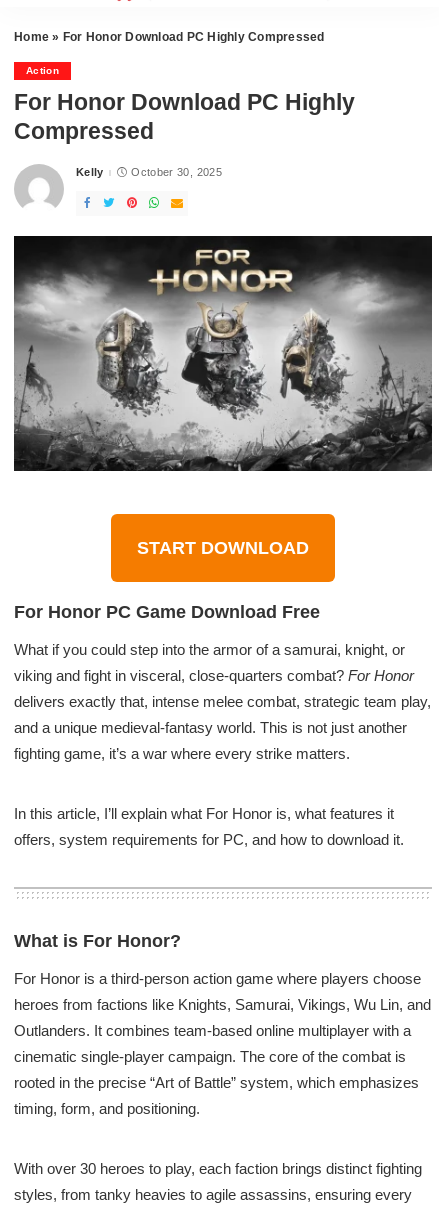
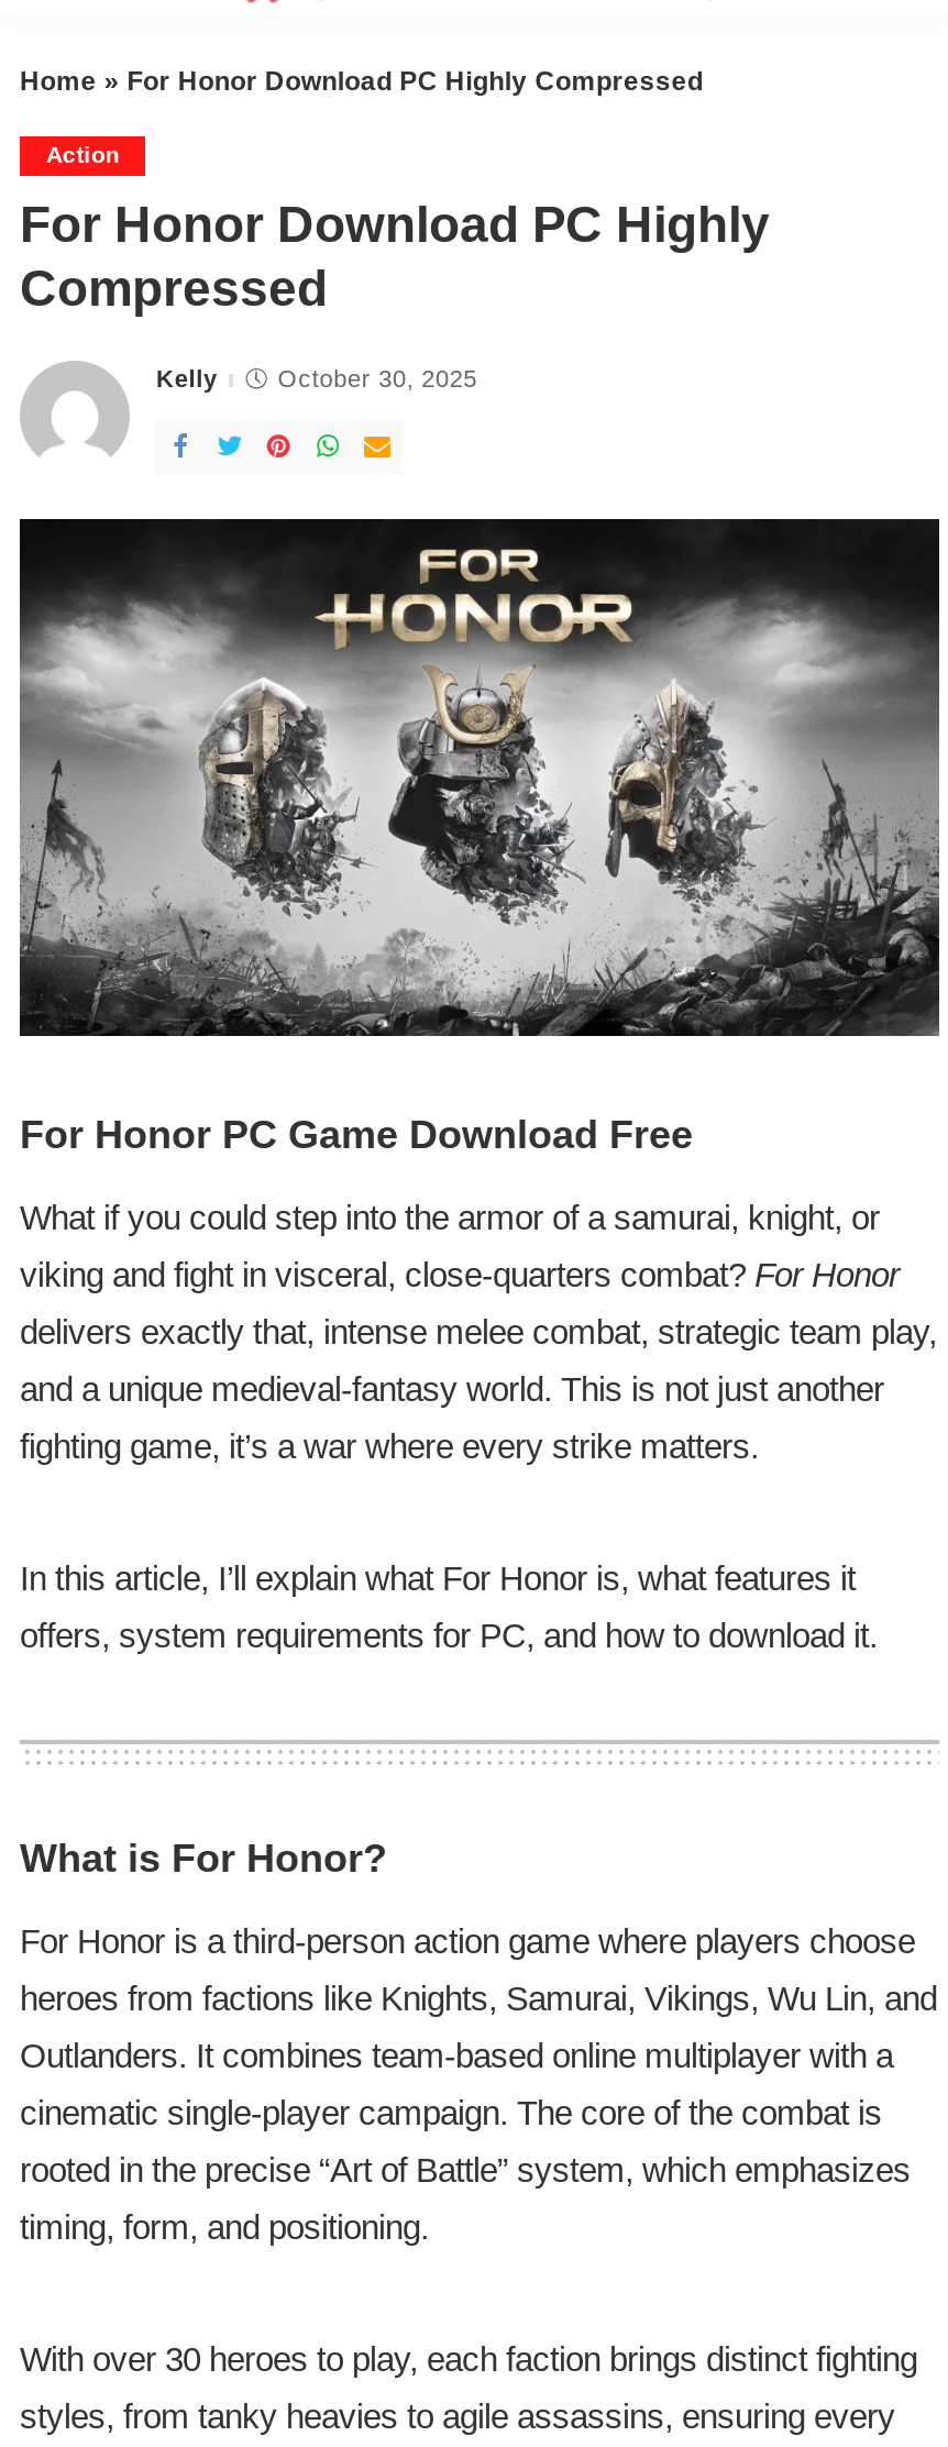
- START DOWNLOAD
